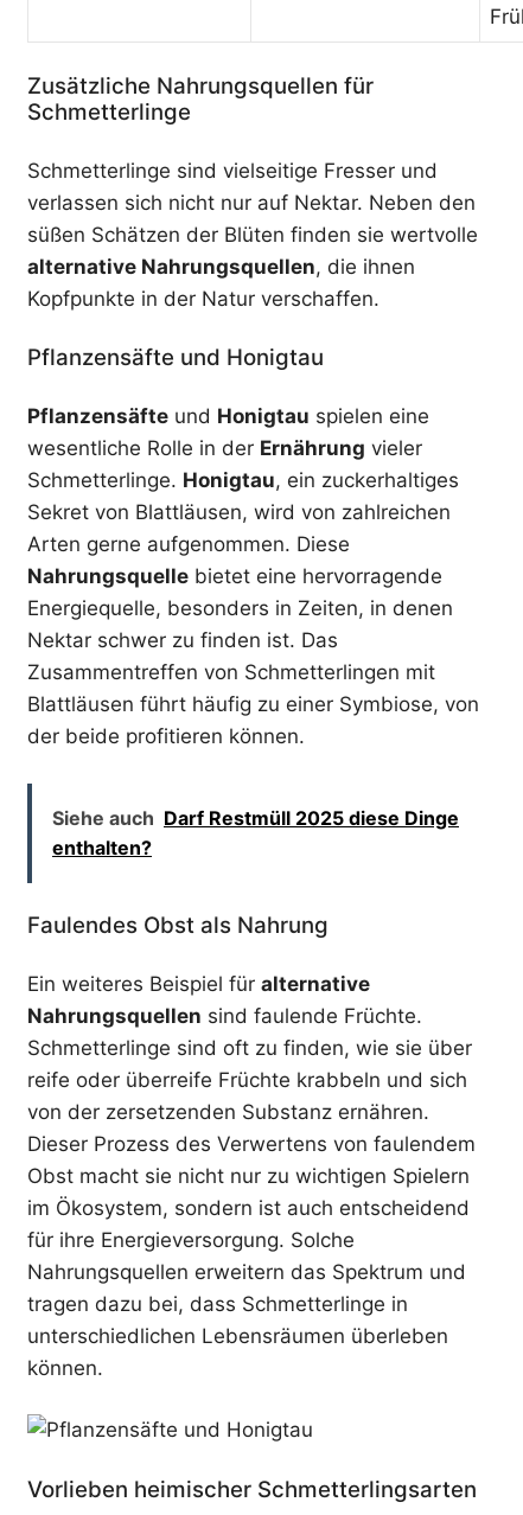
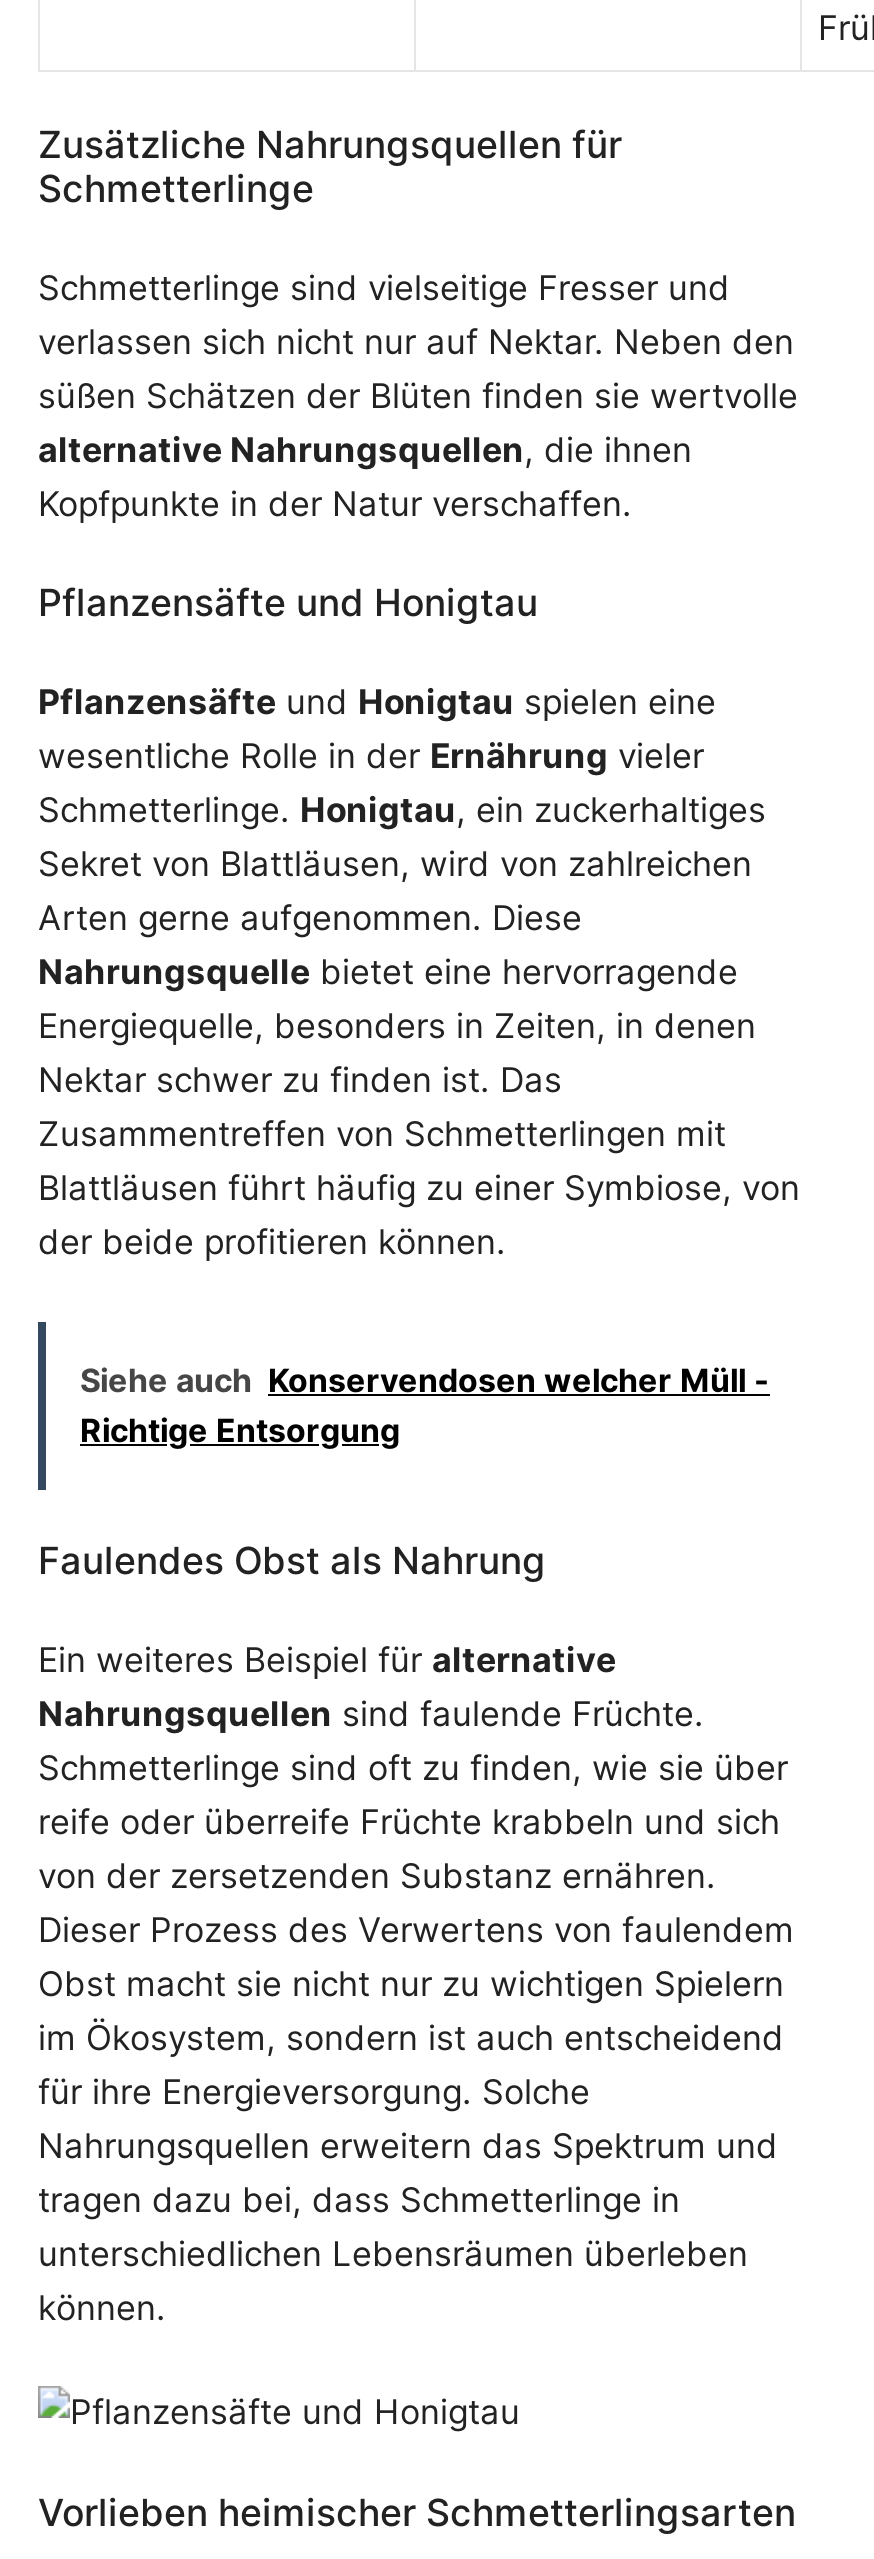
- Siehe auch Darf Restmüll 2025 diese Dinge
- enthalten?
+ Siehe auch Konservendosen welcher Müll -
+ Richtige Entsorgung
